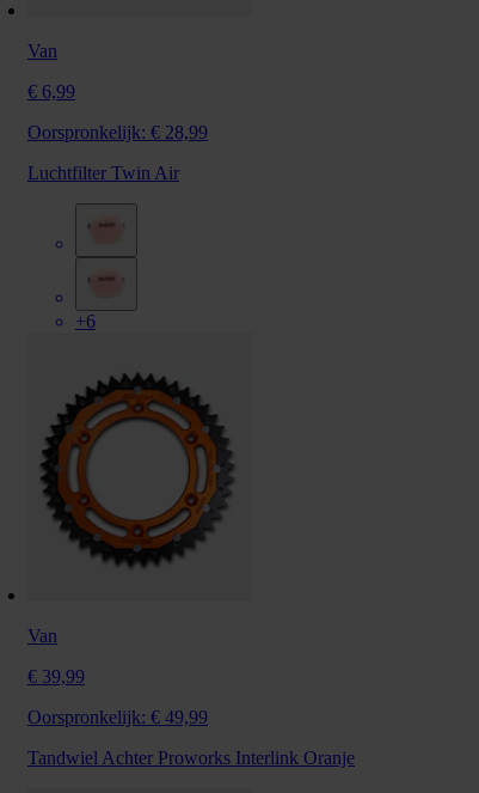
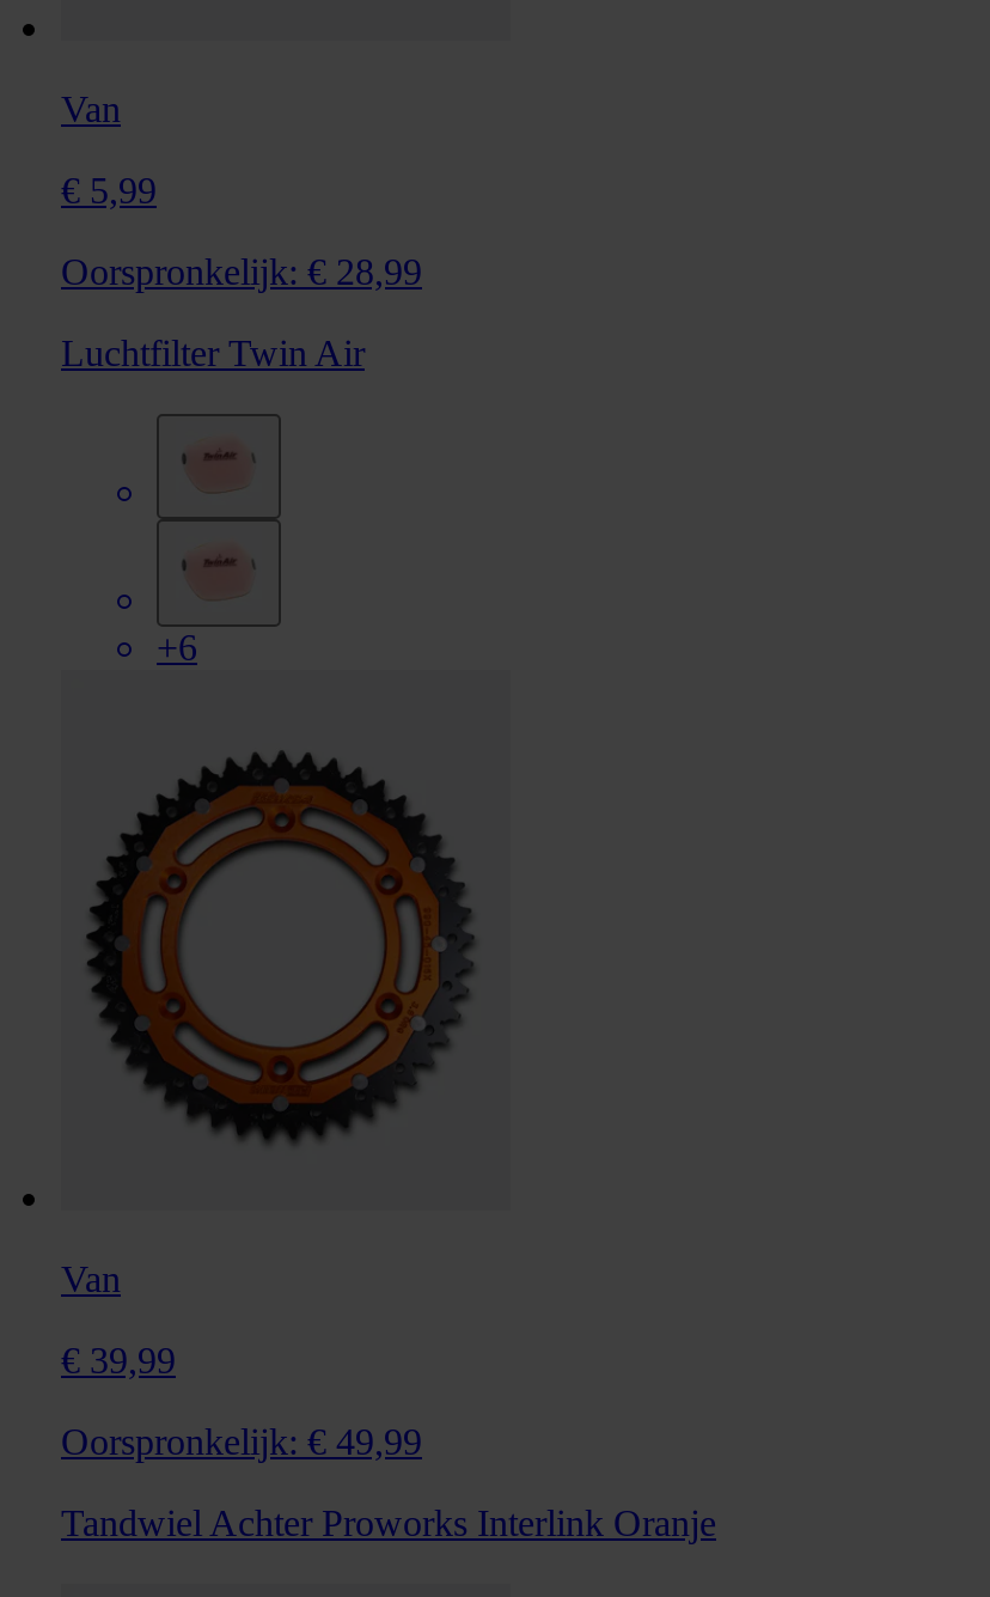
- € 6,99
+ € 5,99
